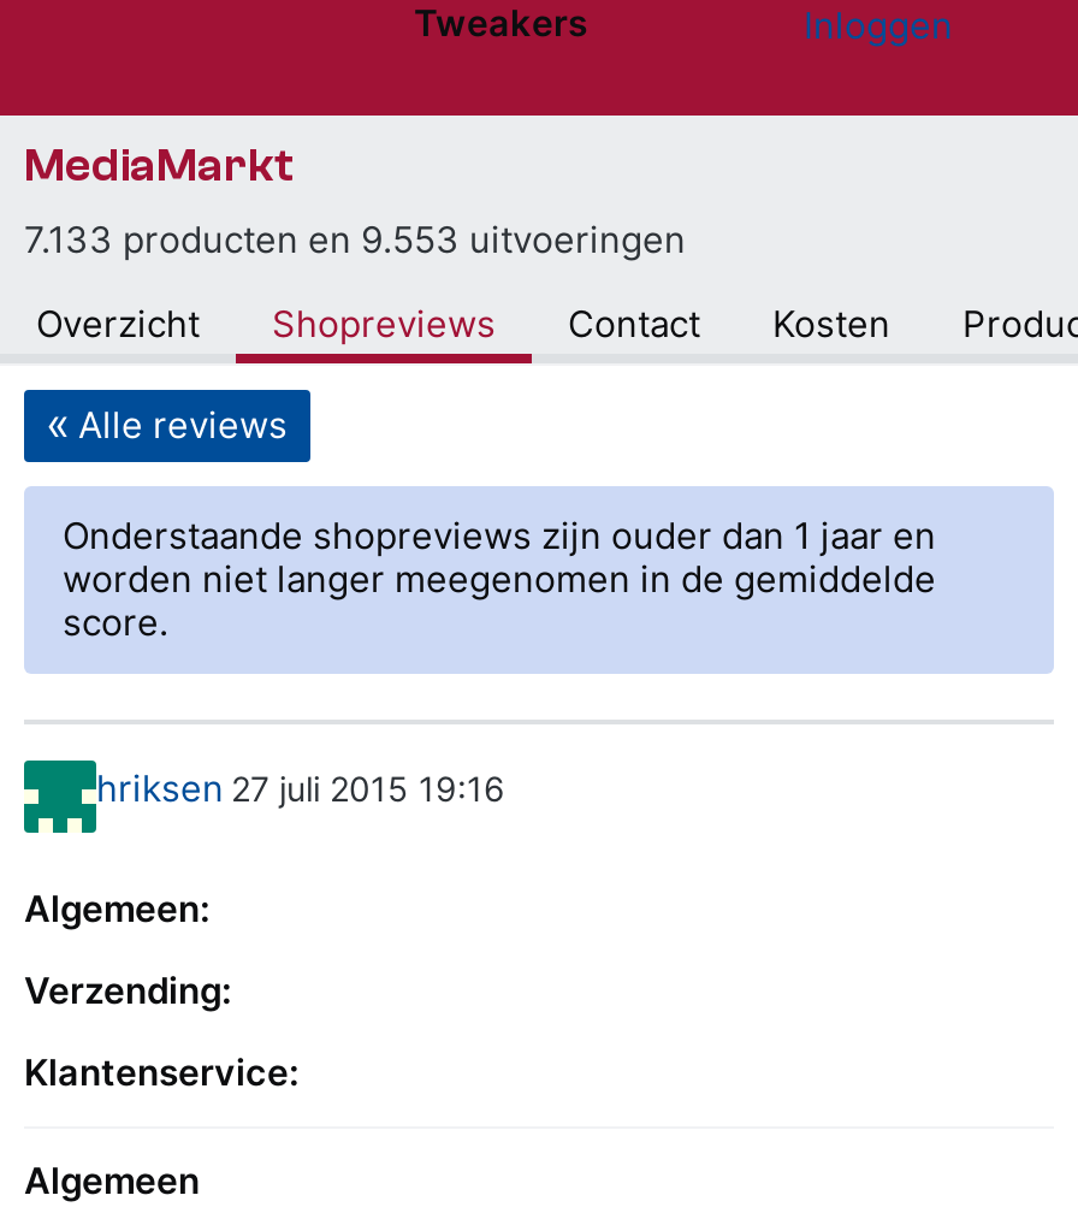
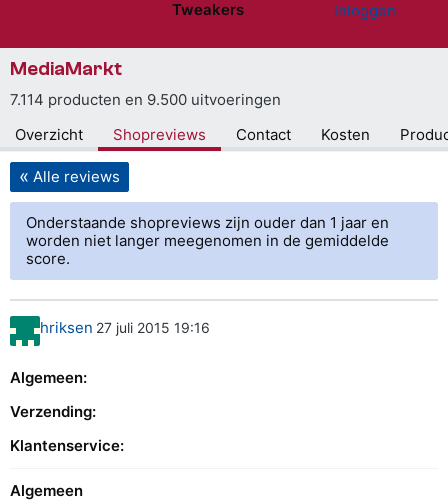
- 7.133 producten en 9.553 uitvoeringen
+ 7.114 producten en 9.500 uitvoeringen
